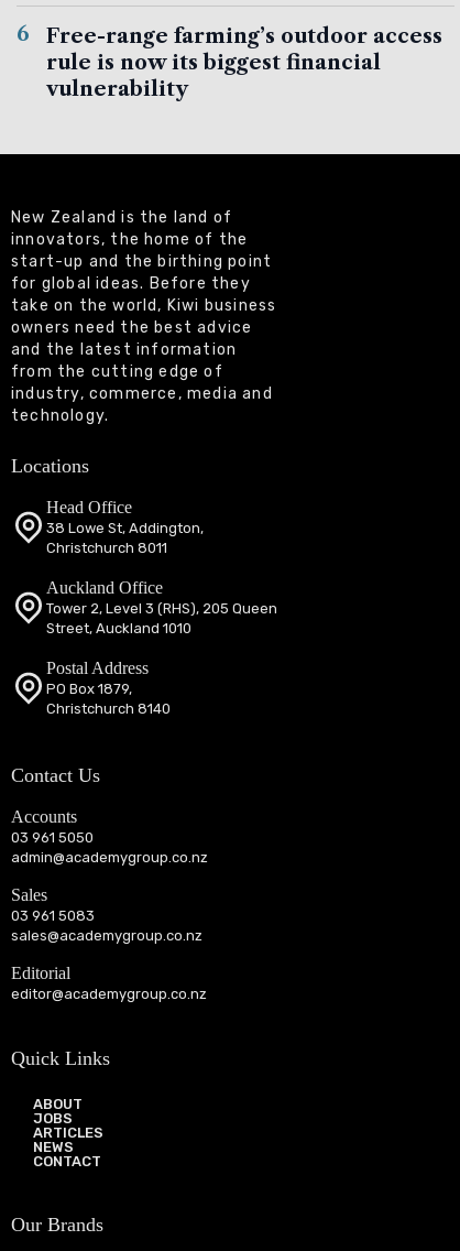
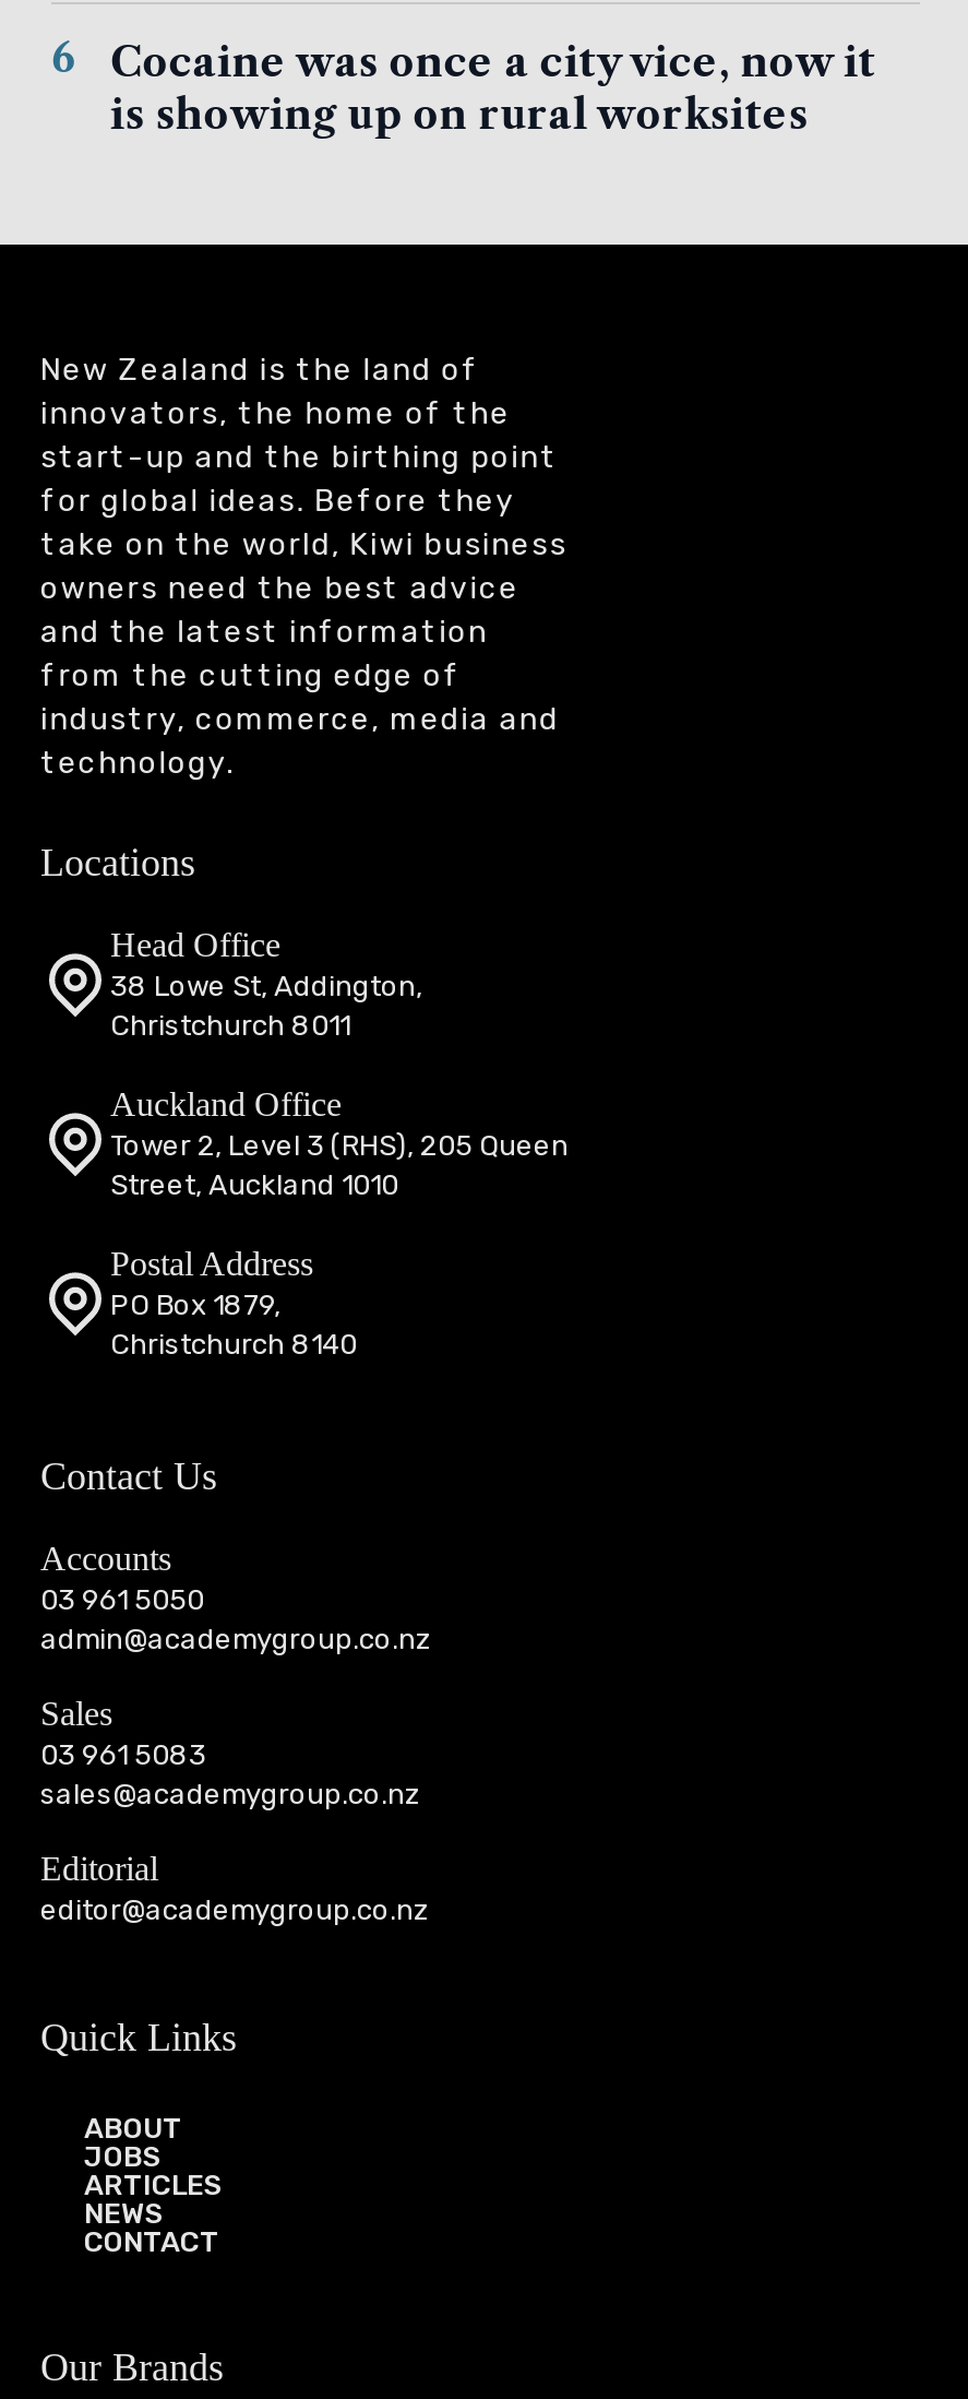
- Free-range farming’s outdoor access
- rule is now its biggest financial
- vulnerability
+ Cocaine was once a city vice, now it
+ is showing up on rural worksites
